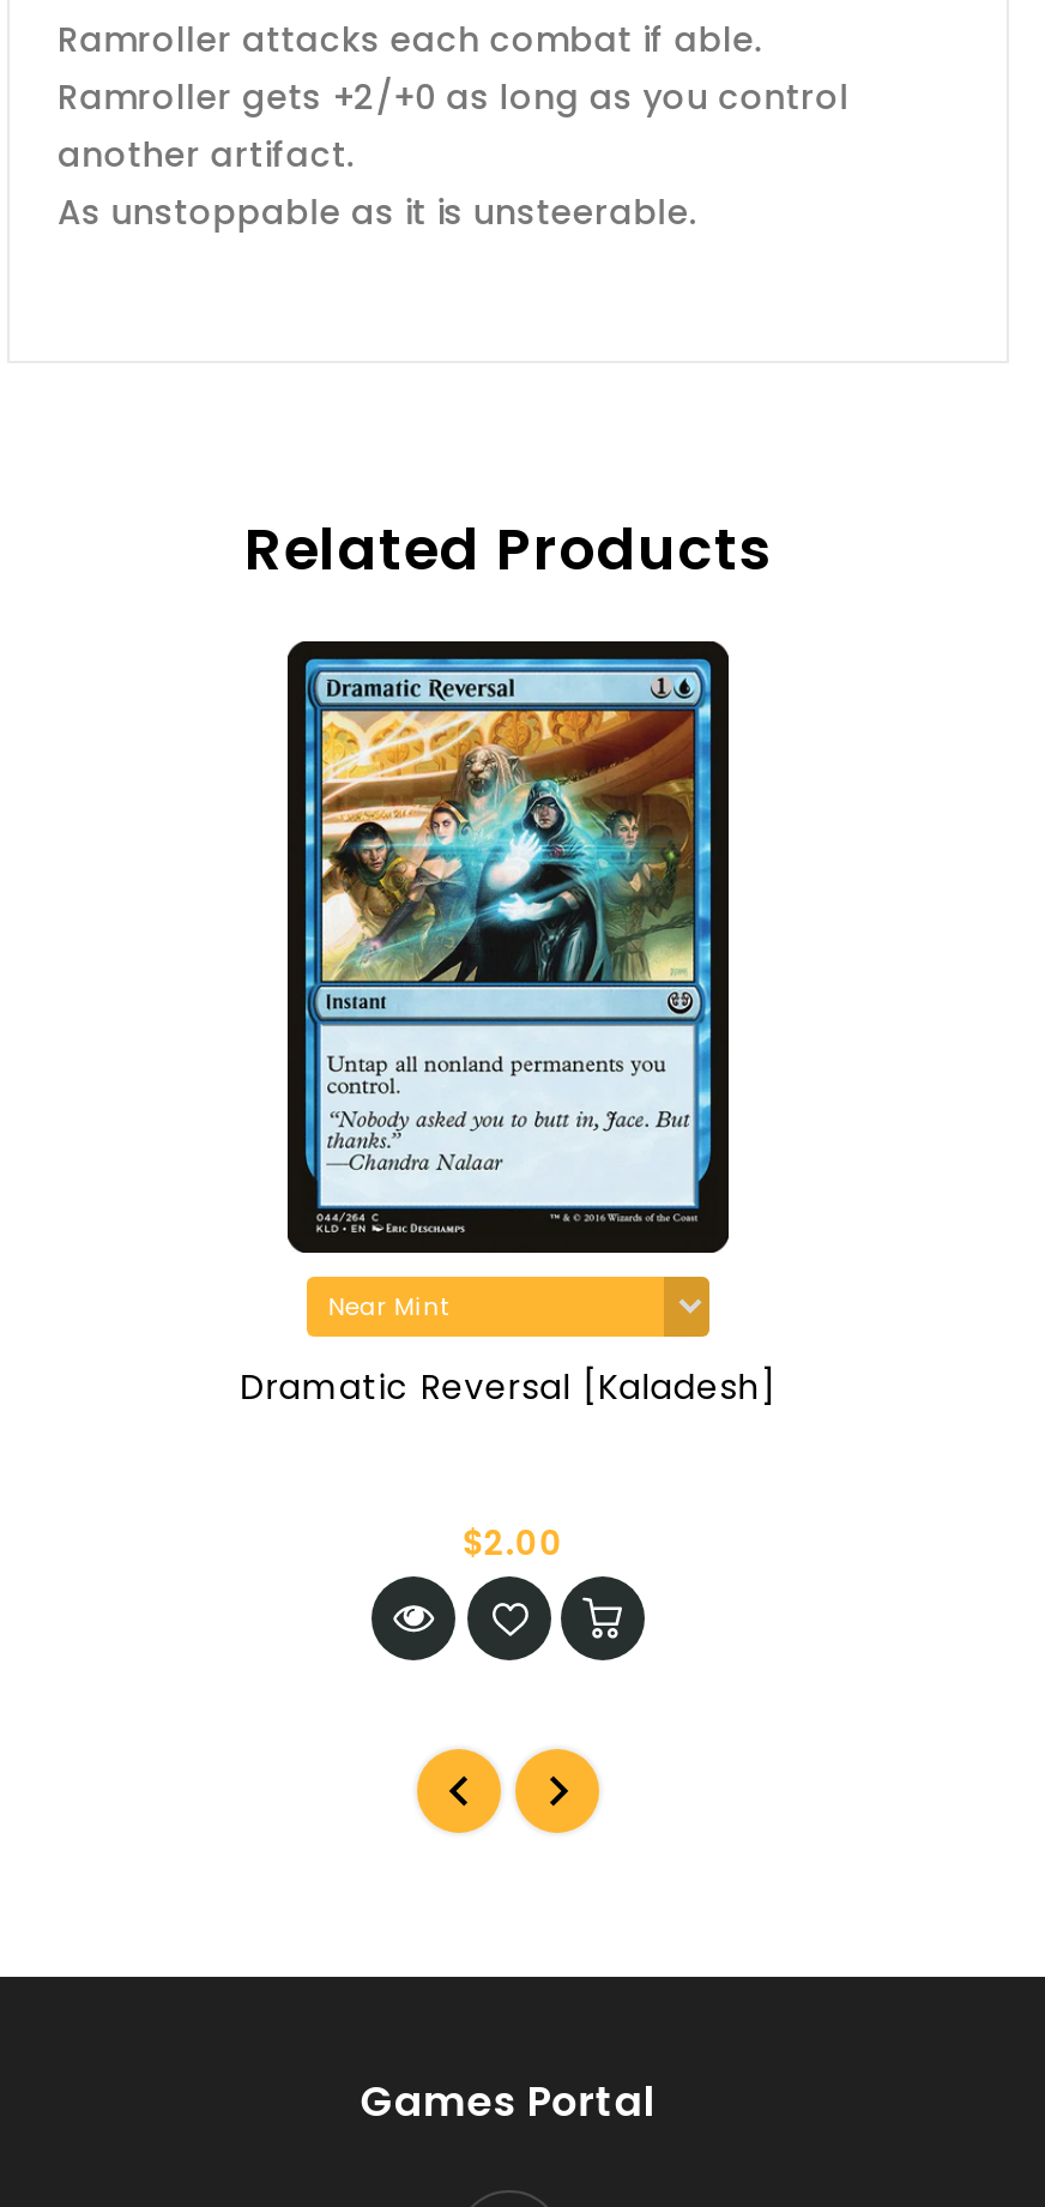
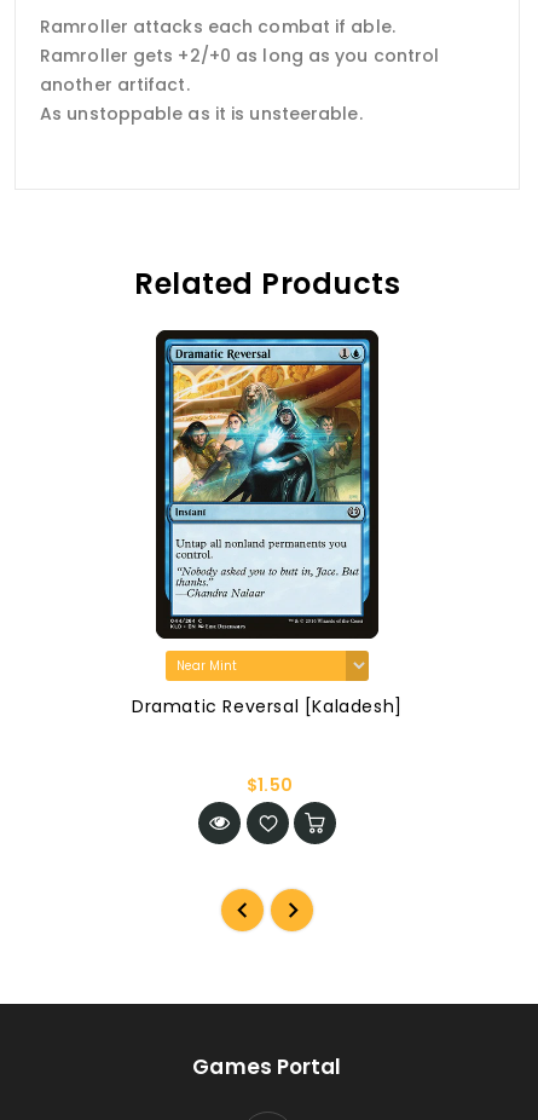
- $2.00
+ $1.50
